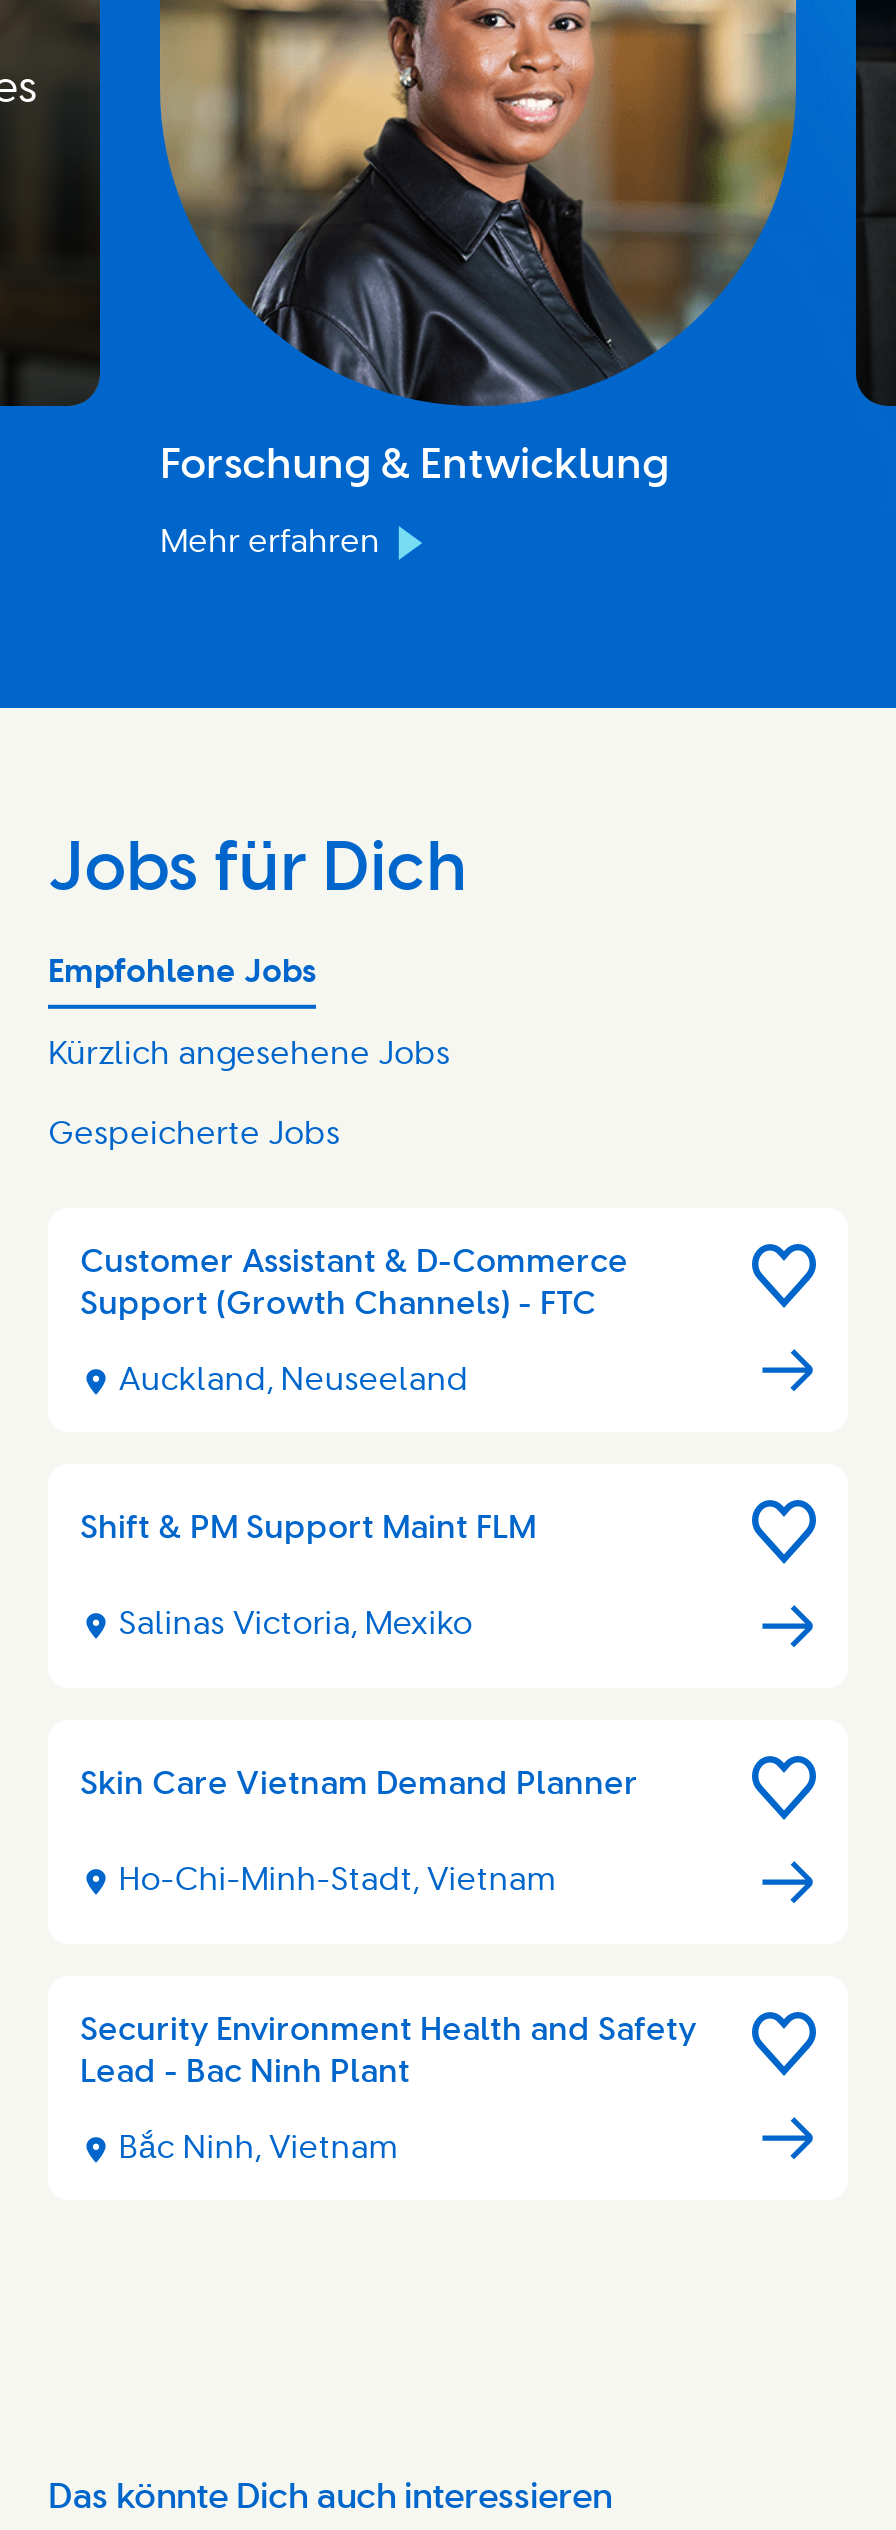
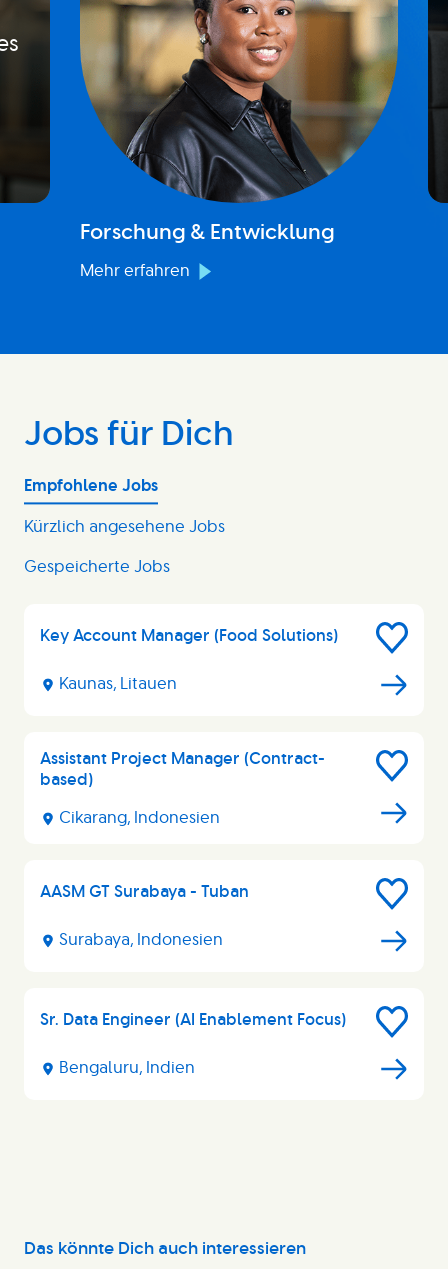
- Customer Assistant & D-Commerce
- Support (Growth Channels) - FTC
+ Key Account Manager (Food Solutions)

- Auckland, Neuseeland
+ Kaunas, Litauen

- Shift & PM Support Maint FLM
+ Assistant Project Manager (Contract-
+ based)

- Salinas Victoria, Mexiko
+ Cikarang, Indonesien

- Skin Care Vietnam Demand Planner
+ AASM GT Surabaya - Tuban

- Ho-Chi-Minh-Stadt, Vietnam
+ Surabaya, Indonesien

- Security Environment Health and Safety
- Lead - Bac Ninh Plant
+ Sr. Data Engineer (AI Enablement Focus)

- Bắc Ninh, Vietnam
+ Bengaluru, Indien
